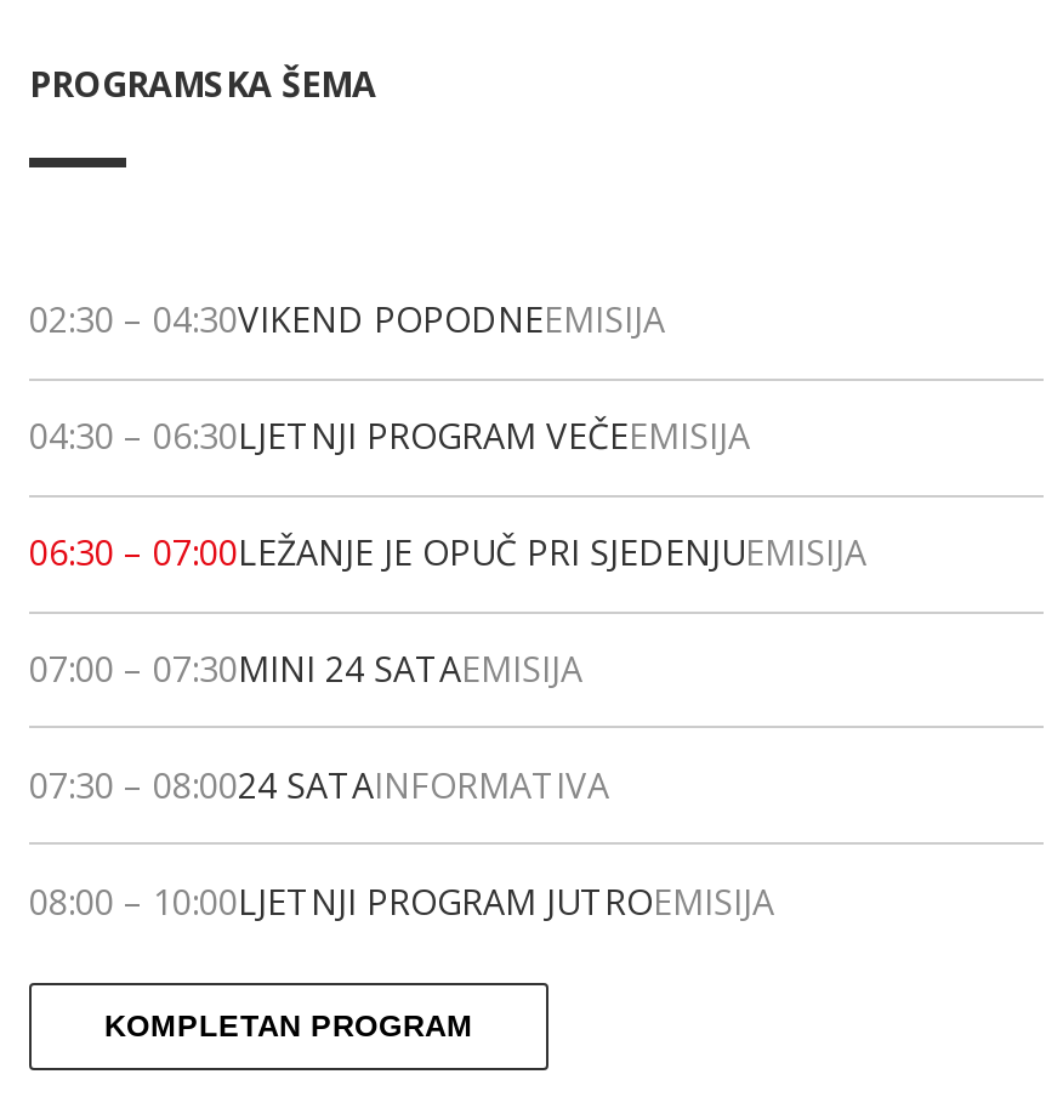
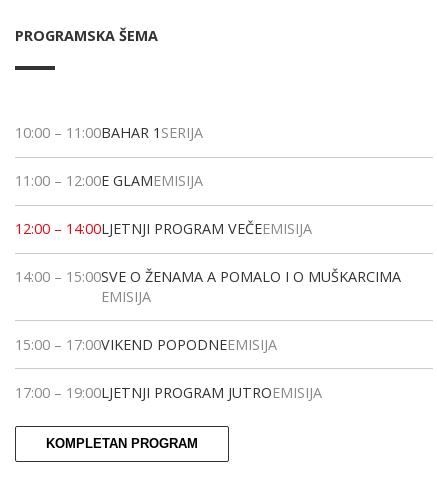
- 02:30 – 04:30VIKEND POPODNEEMISIJA
+ 10:00 – 11:00BAHAR 1SERIJA

- 04:30 – 06:30LJETNJI PROGRAM VEČEEMISIJA
+ 11:00 – 12:00E GLAMEMISIJA

- 06:30 – 07:00LEŽANJE JE OPUČ PRI SJEDENJUEMISIJA
+ 12:00 – 14:00LJETNJI PROGRAM VEČEEMISIJA

- 07:00 – 07:30MINI 24 SATAEMISIJA
+ 14:00 – 15:00SVE O ŽENAMA A POMALO I O MUŠKARCIMA
+ EMISIJA

- 07:30 – 08:0024 SATAINFORMATIVA
+ 15:00 – 17:00VIKEND POPODNEEMISIJA

- 08:00 – 10:00LJETNJI PROGRAM JUTROEMISIJA
+ 17:00 – 19:00LJETNJI PROGRAM JUTROEMISIJA
